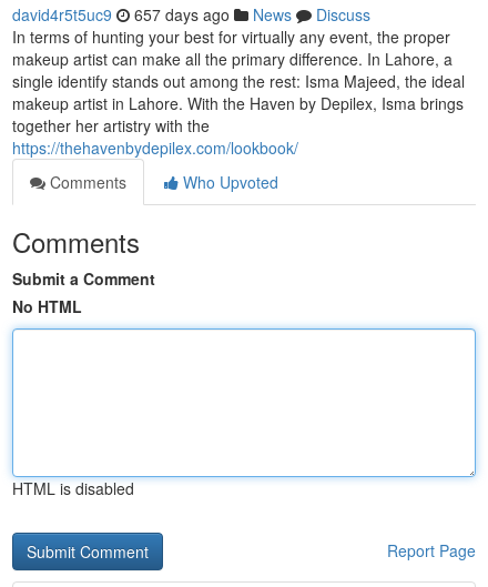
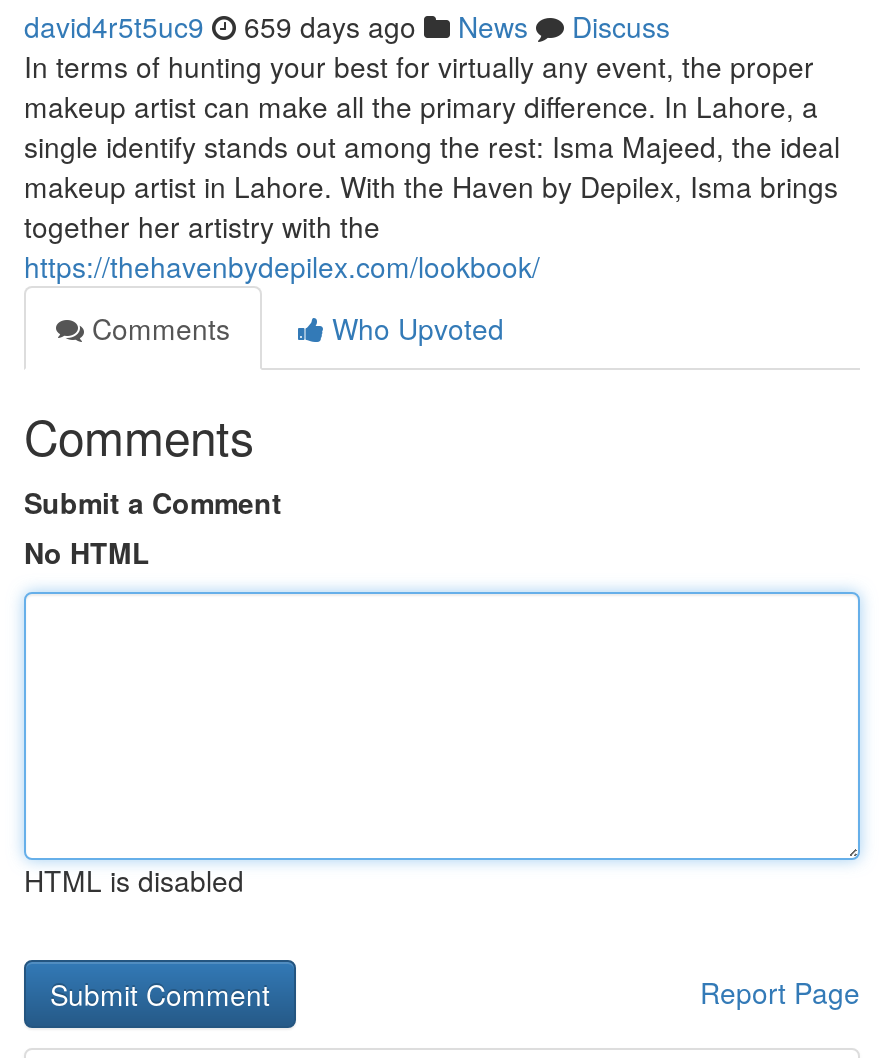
- david4r5t5uc9 657 days ago News Discuss
+ david4r5t5uc9 659 days ago News Discuss
